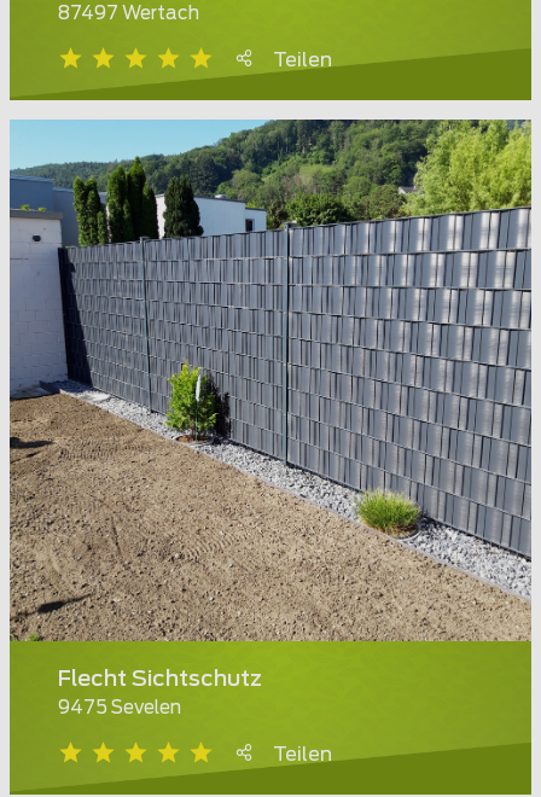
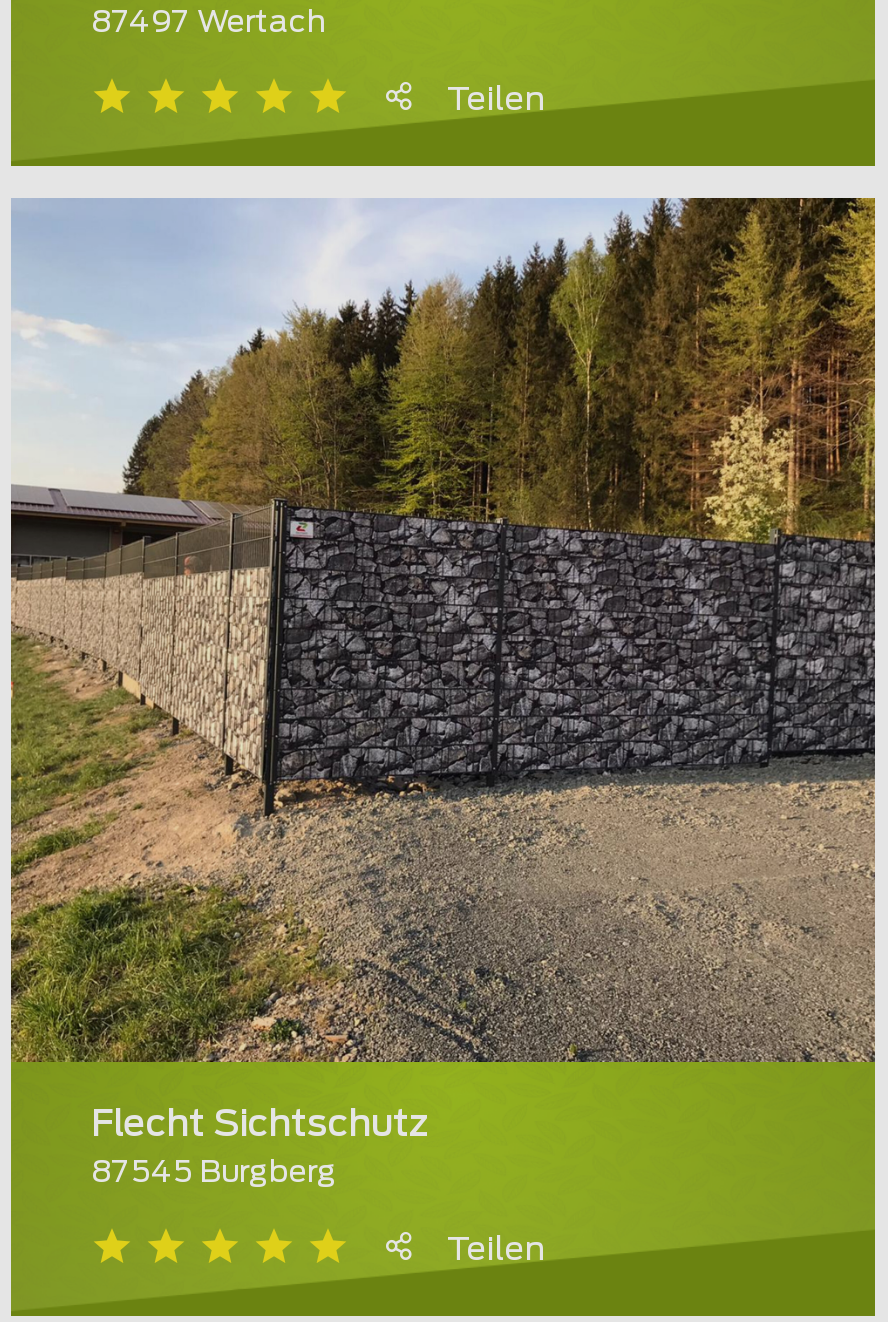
- [image]
+ [image]

- 9475 Sevelen
+ 87545 Burgberg
